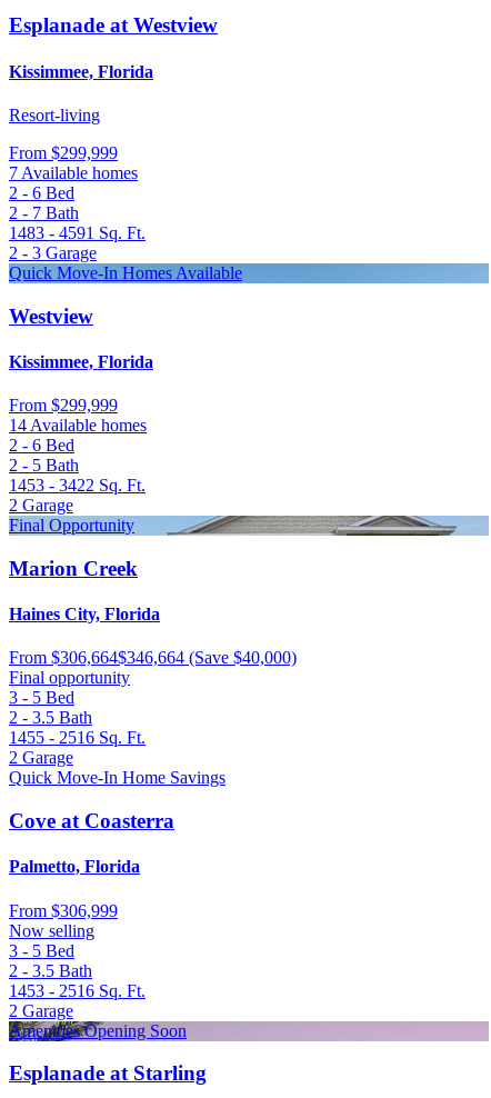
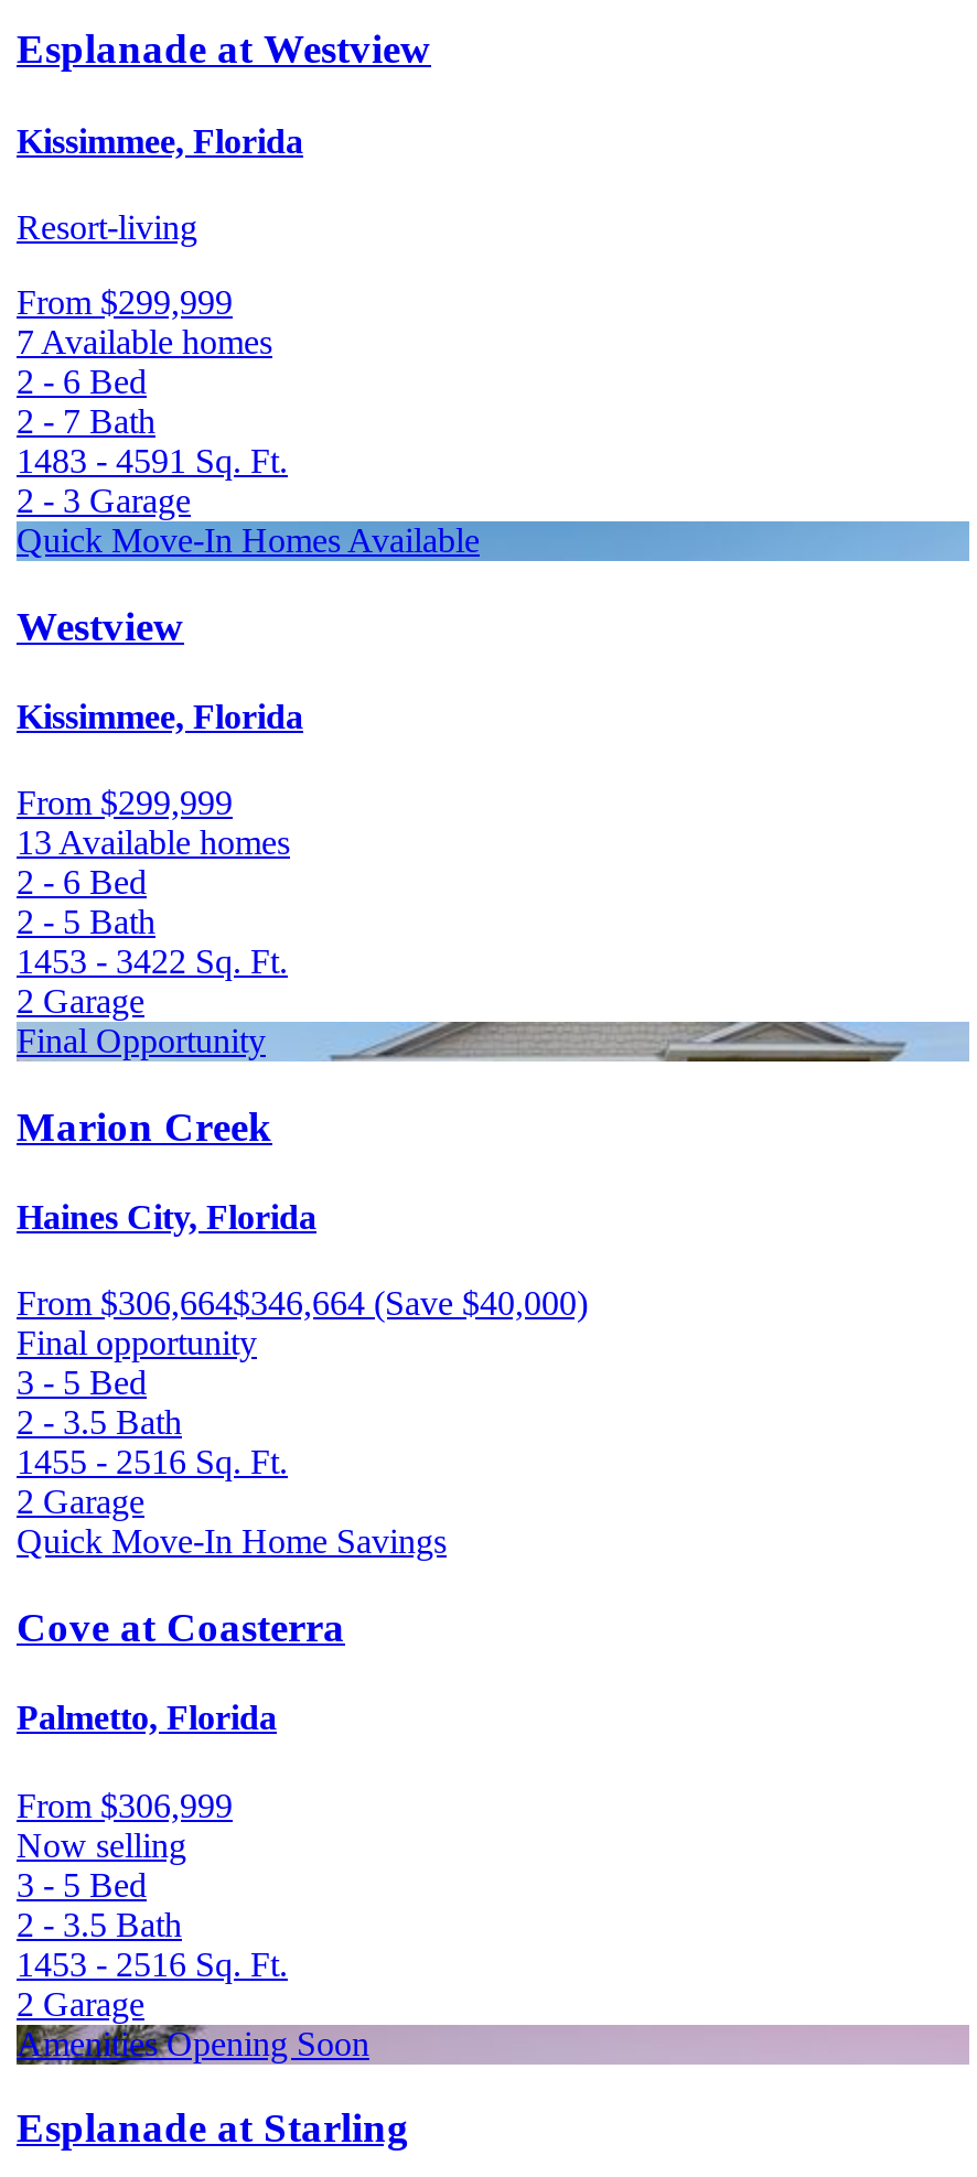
- 14 Available homes
+ 13 Available homes
